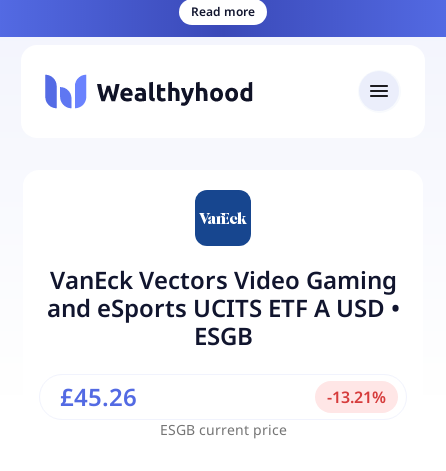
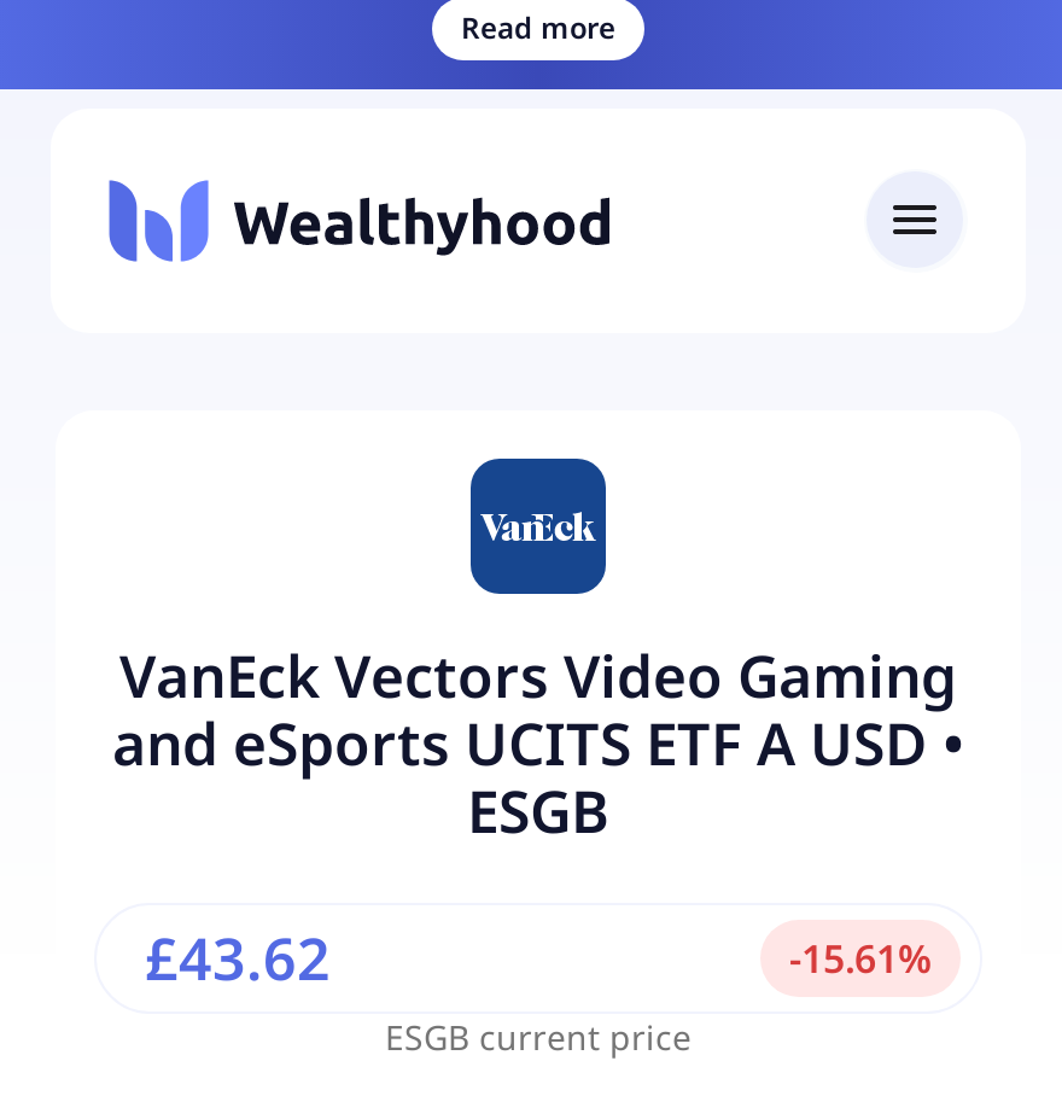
- £45.26
+ £43.62

- -13.21%
+ -15.61%
